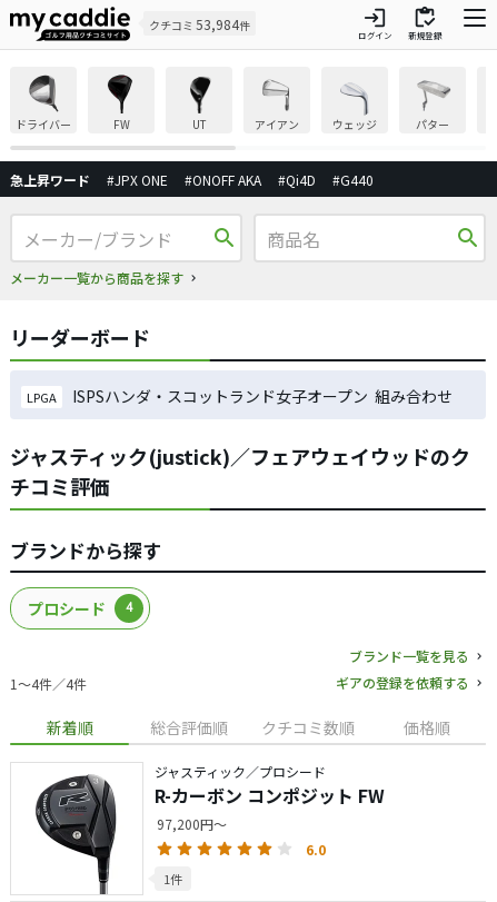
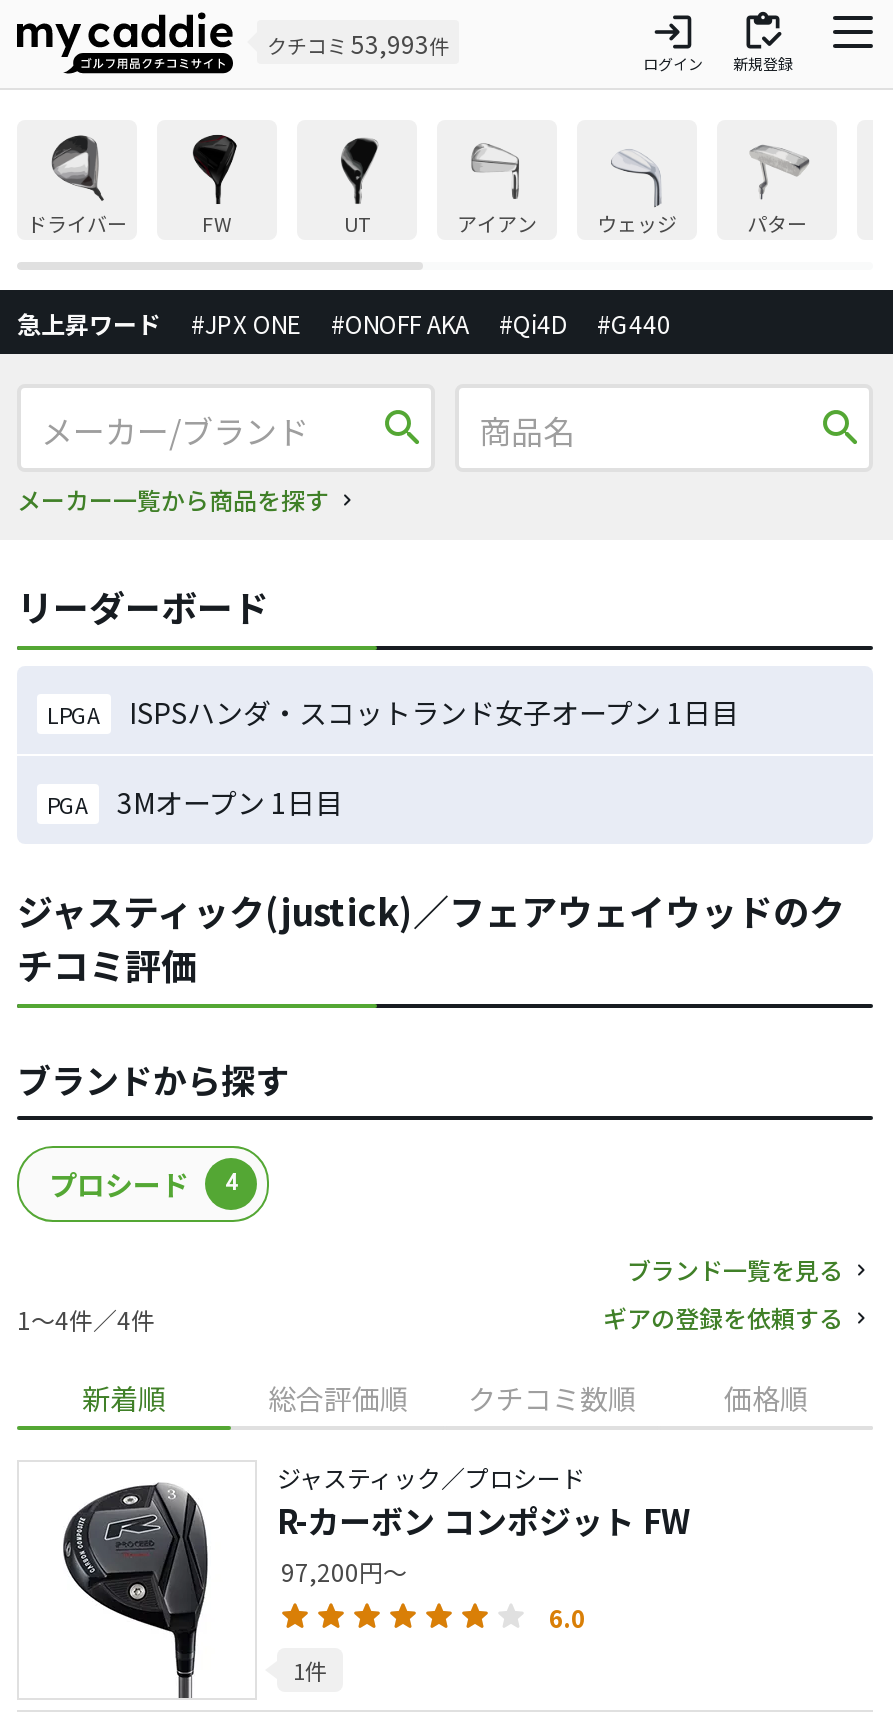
- クチコミ53,984件
+ クチコミ53,993件

- ISPSハンダ・スコットランド女子オープン 組み合わせ
+ ISPSハンダ・スコットランド女子オープン 1日目
+ PGA
+ 3Mオープン 1日目
